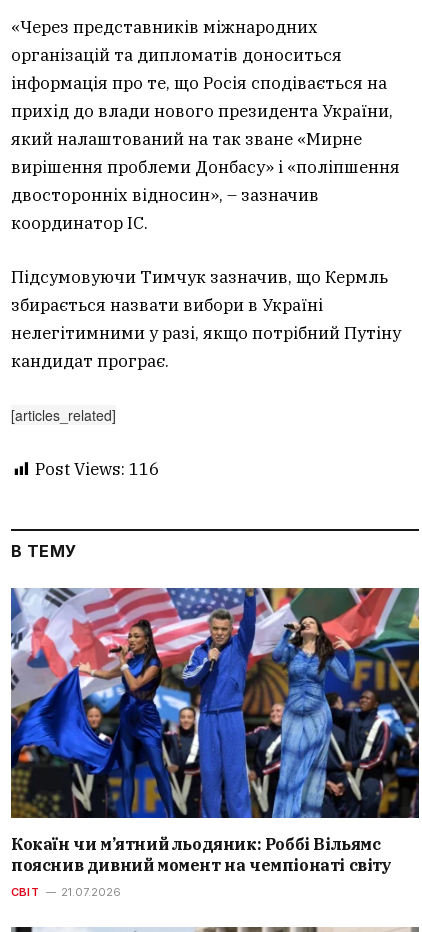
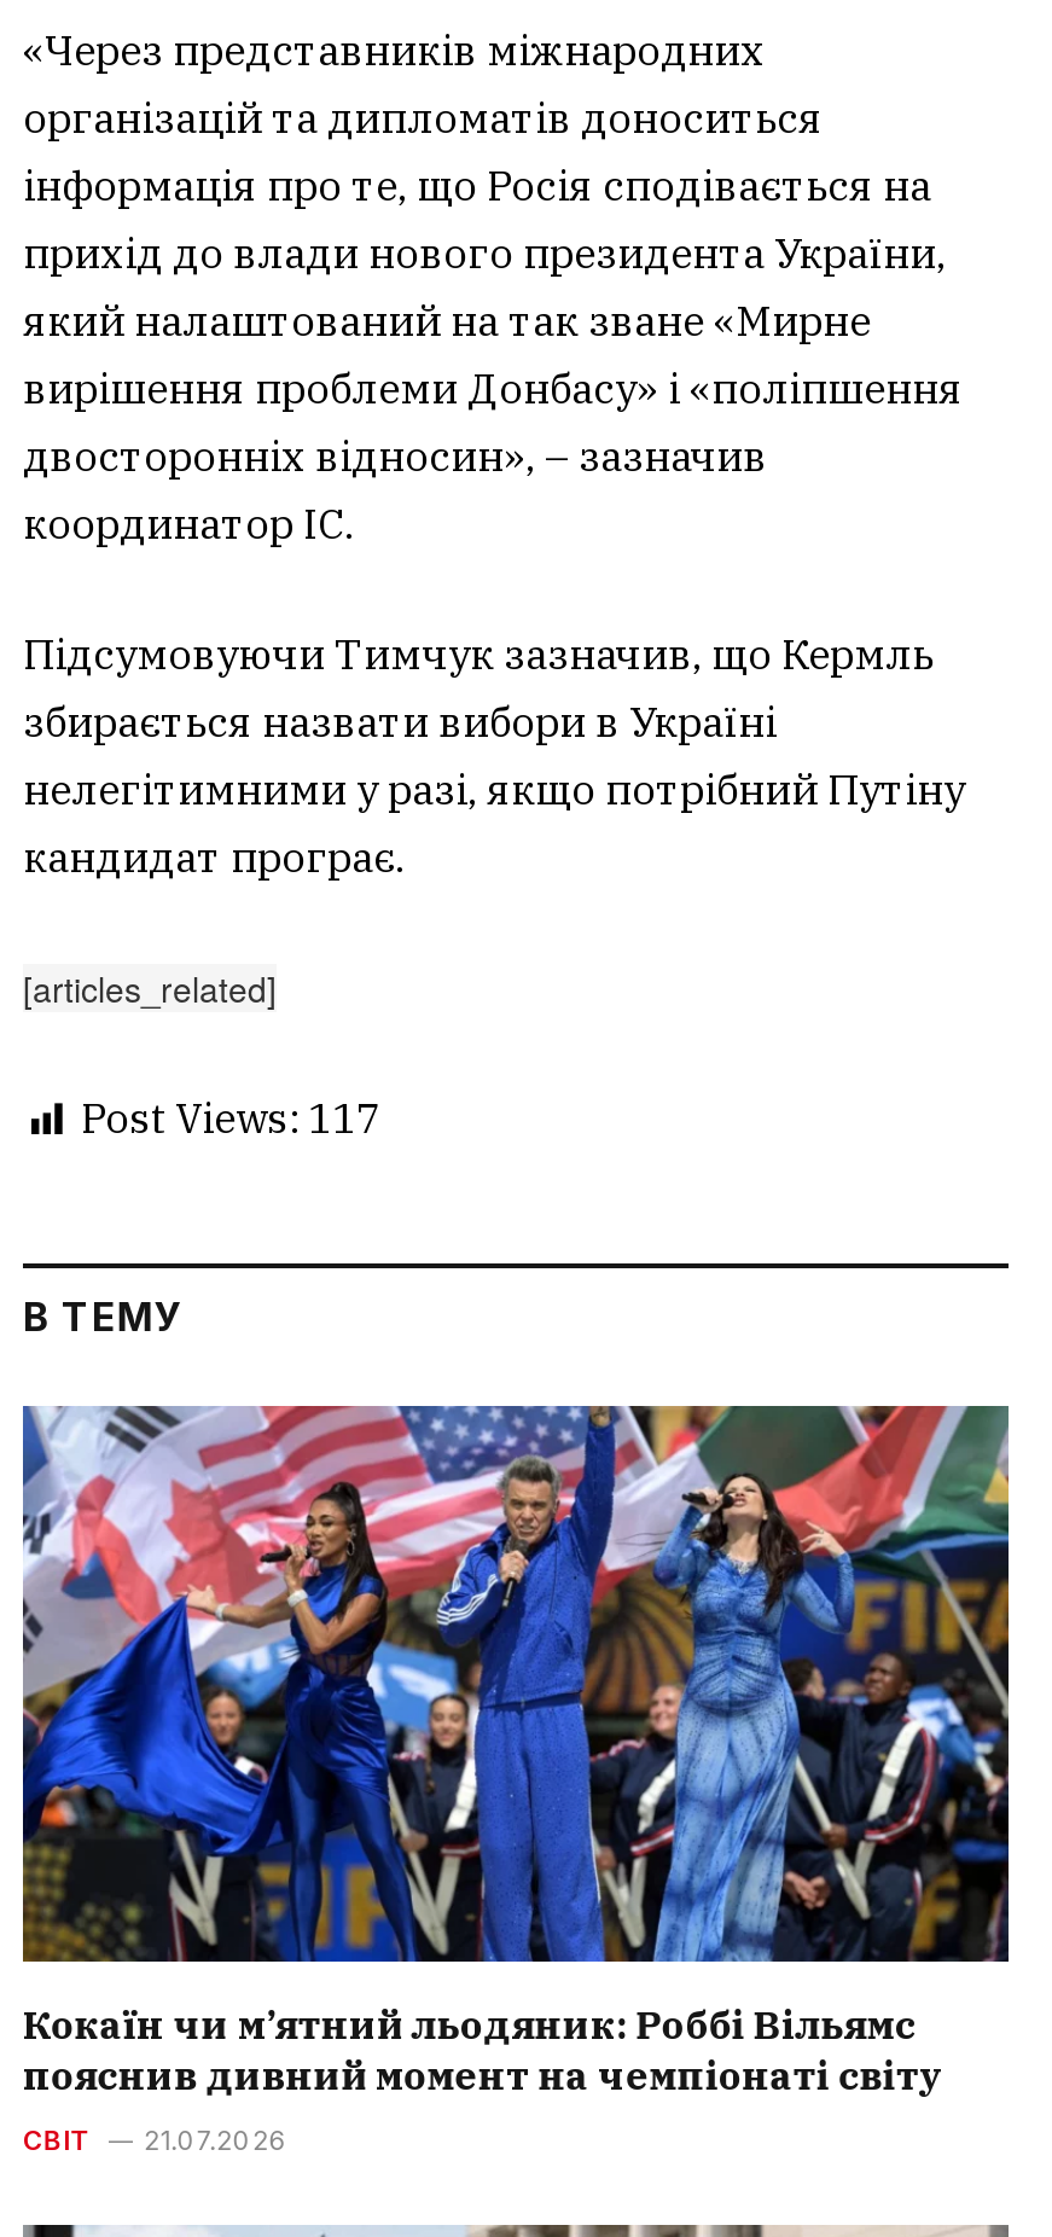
- Post Views: 116
+ Post Views: 117
